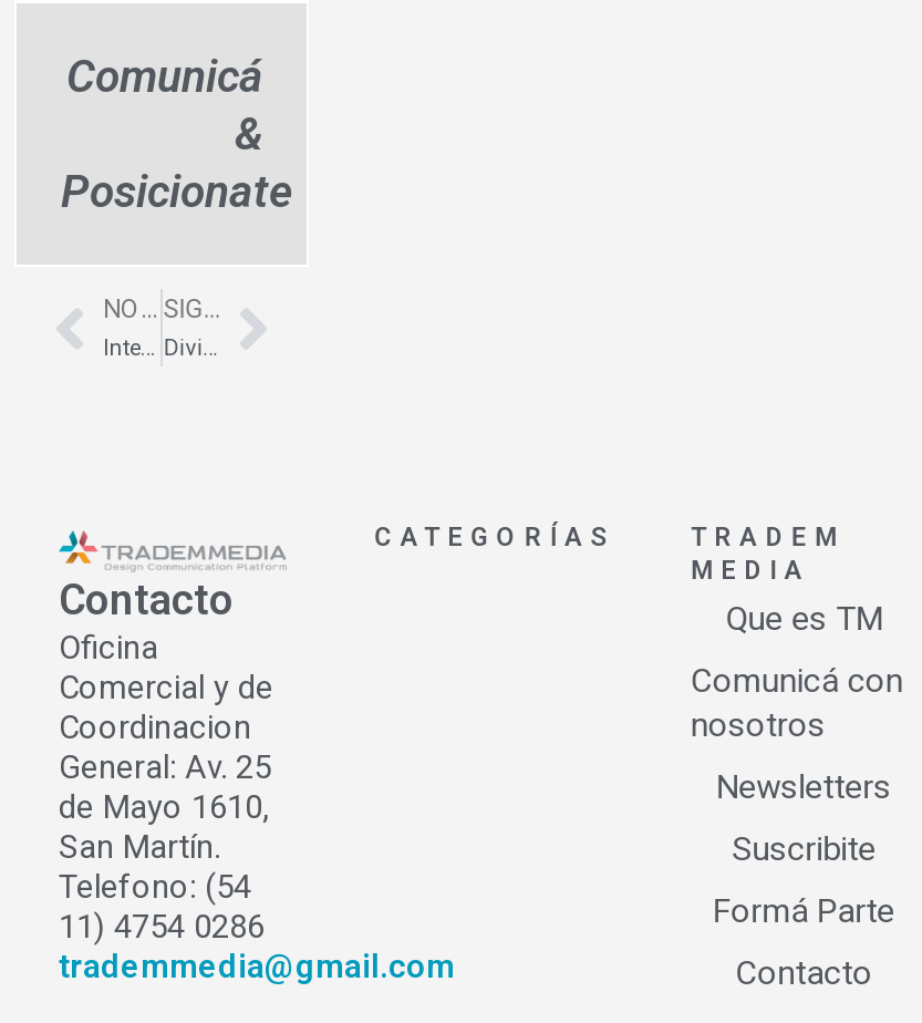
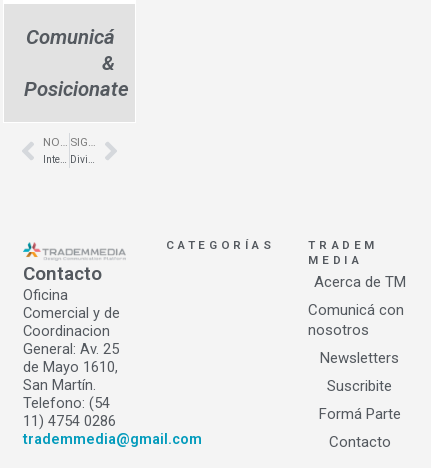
- Que es TM
+ Acerca de TM
